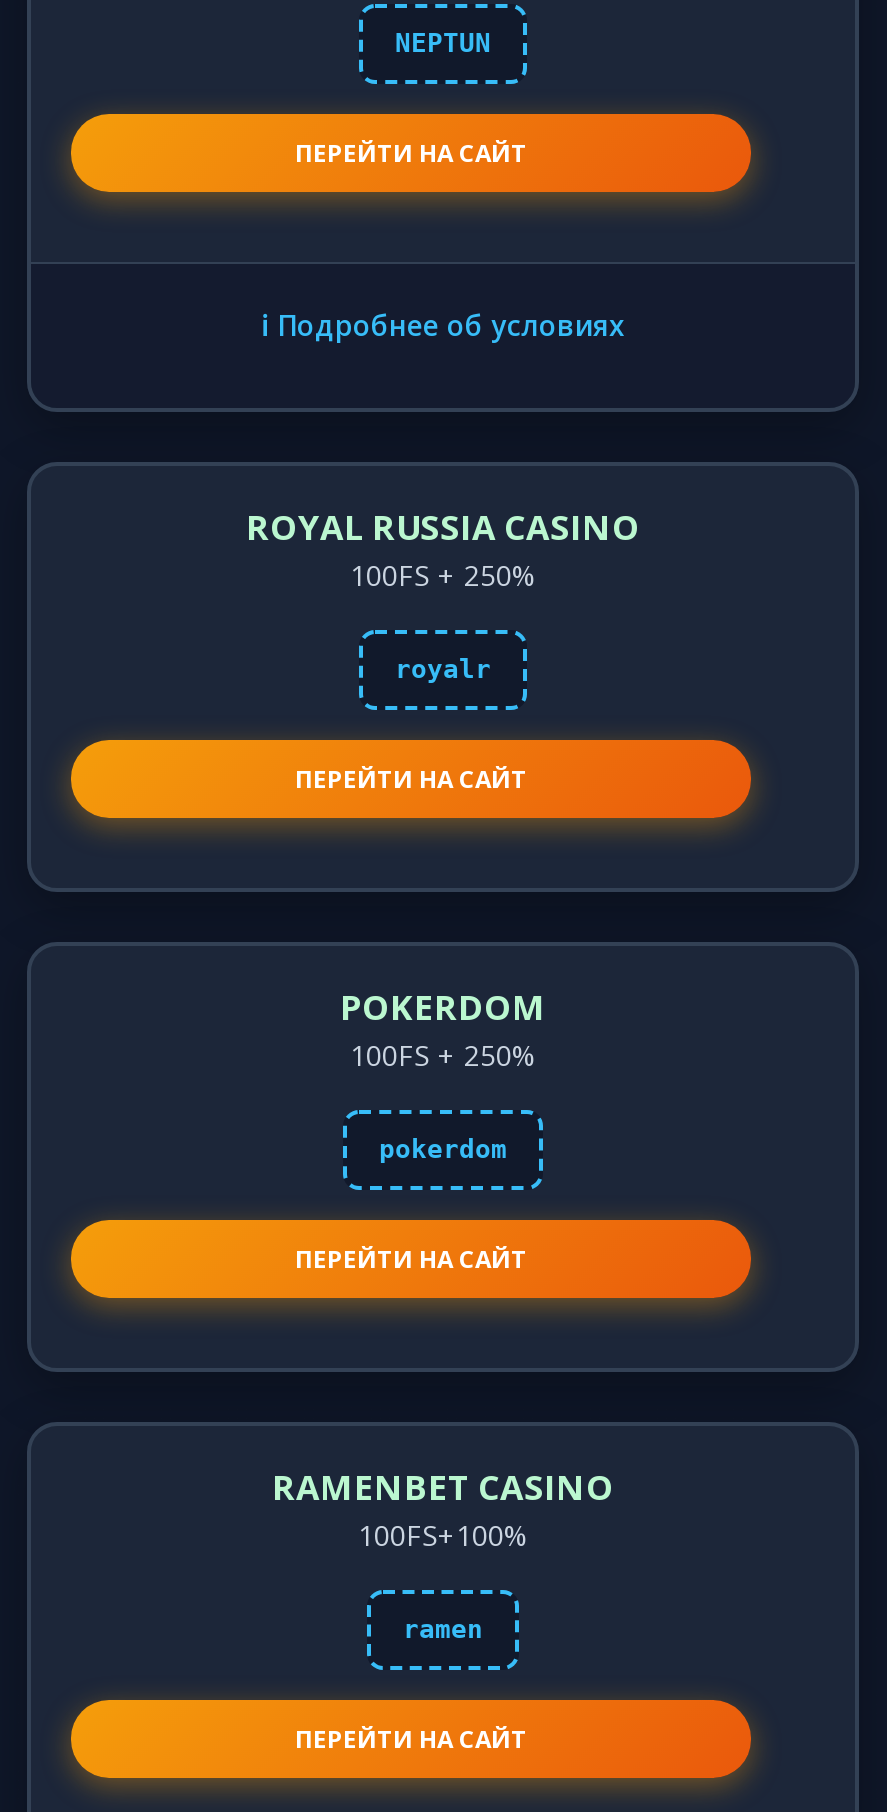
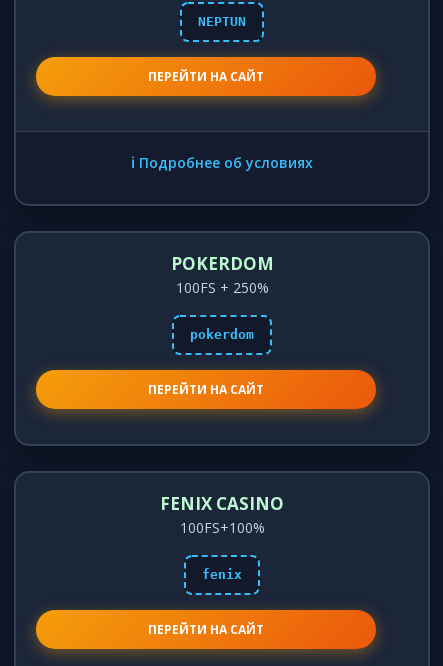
- ROYAL RUSSIA CASINO
- 100FS + 250%
- royalr
- ПЕРЕЙТИ НА САЙТ

- RAMENBET CASINO
+ FENIX CASINO

- ramen
+ fenix
